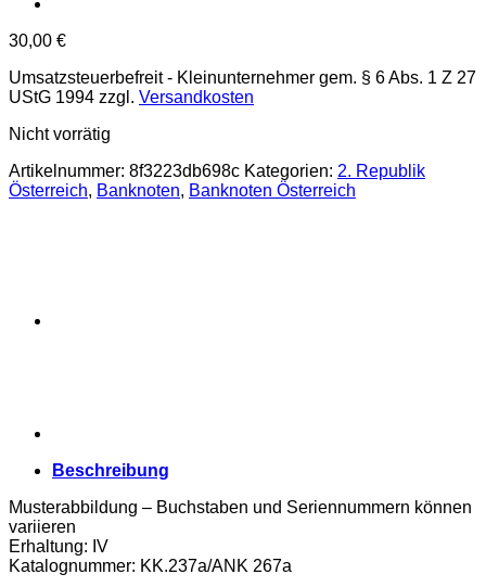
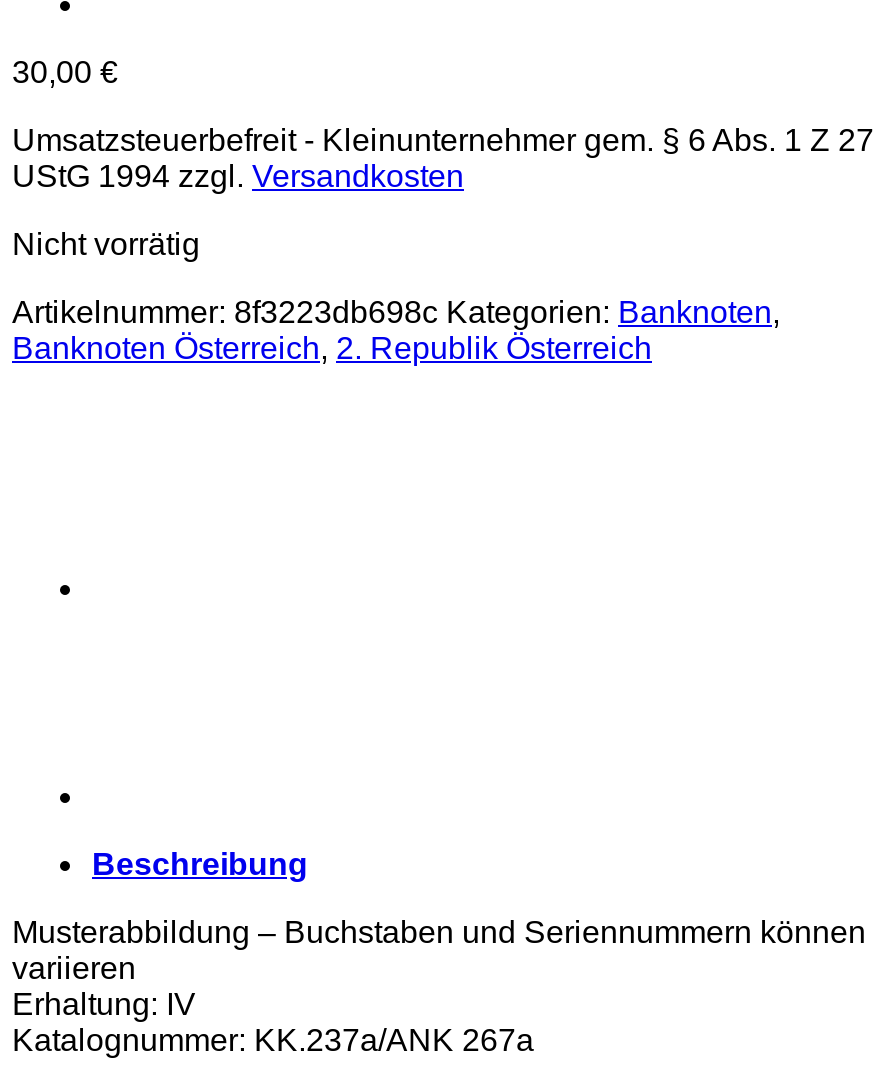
- Artikelnummer: 8f3223db698c Kategorien: 2. Republik
- Österreich, Banknoten, Banknoten Österreich
+ Artikelnummer: 8f3223db698c Kategorien: Banknoten,
+ Banknoten Österreich, 2. Republik Österreich
